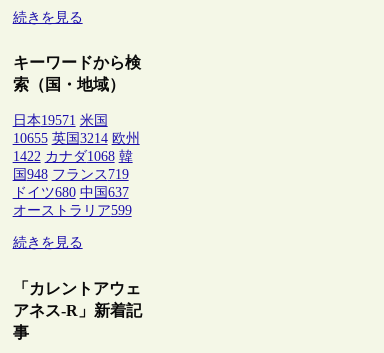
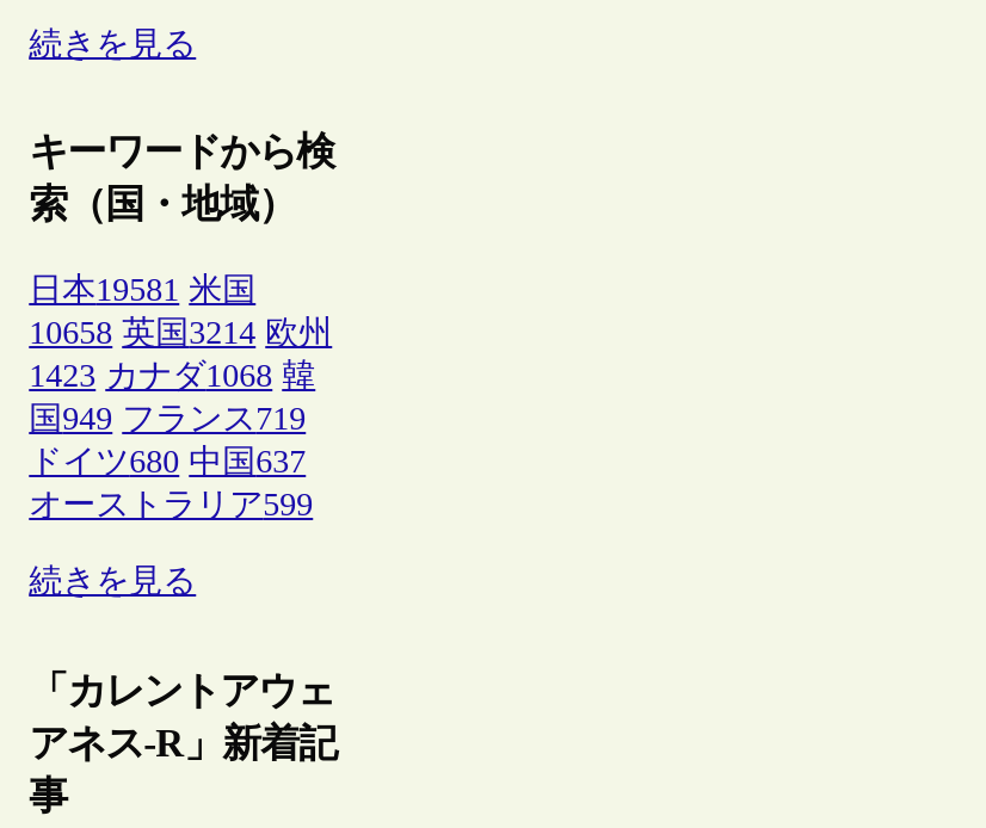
- 日本19571 米国
+ 日本19581 米国

- 10655 英国3214 欧州
+ 10658 英国3214 欧州

- 1422 カナダ1068 韓
+ 1423 カナダ1068 韓

- 国948 フランス719
+ 国949 フランス719
